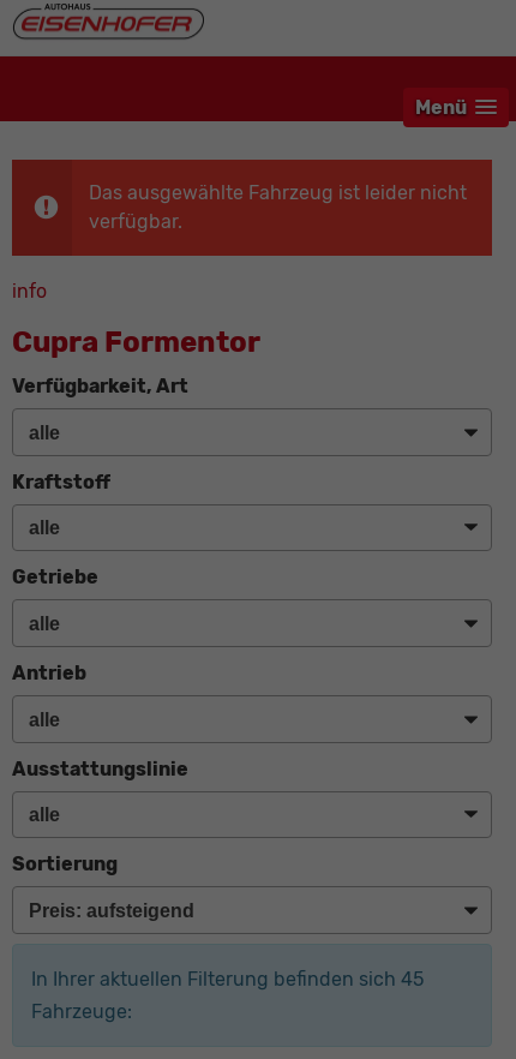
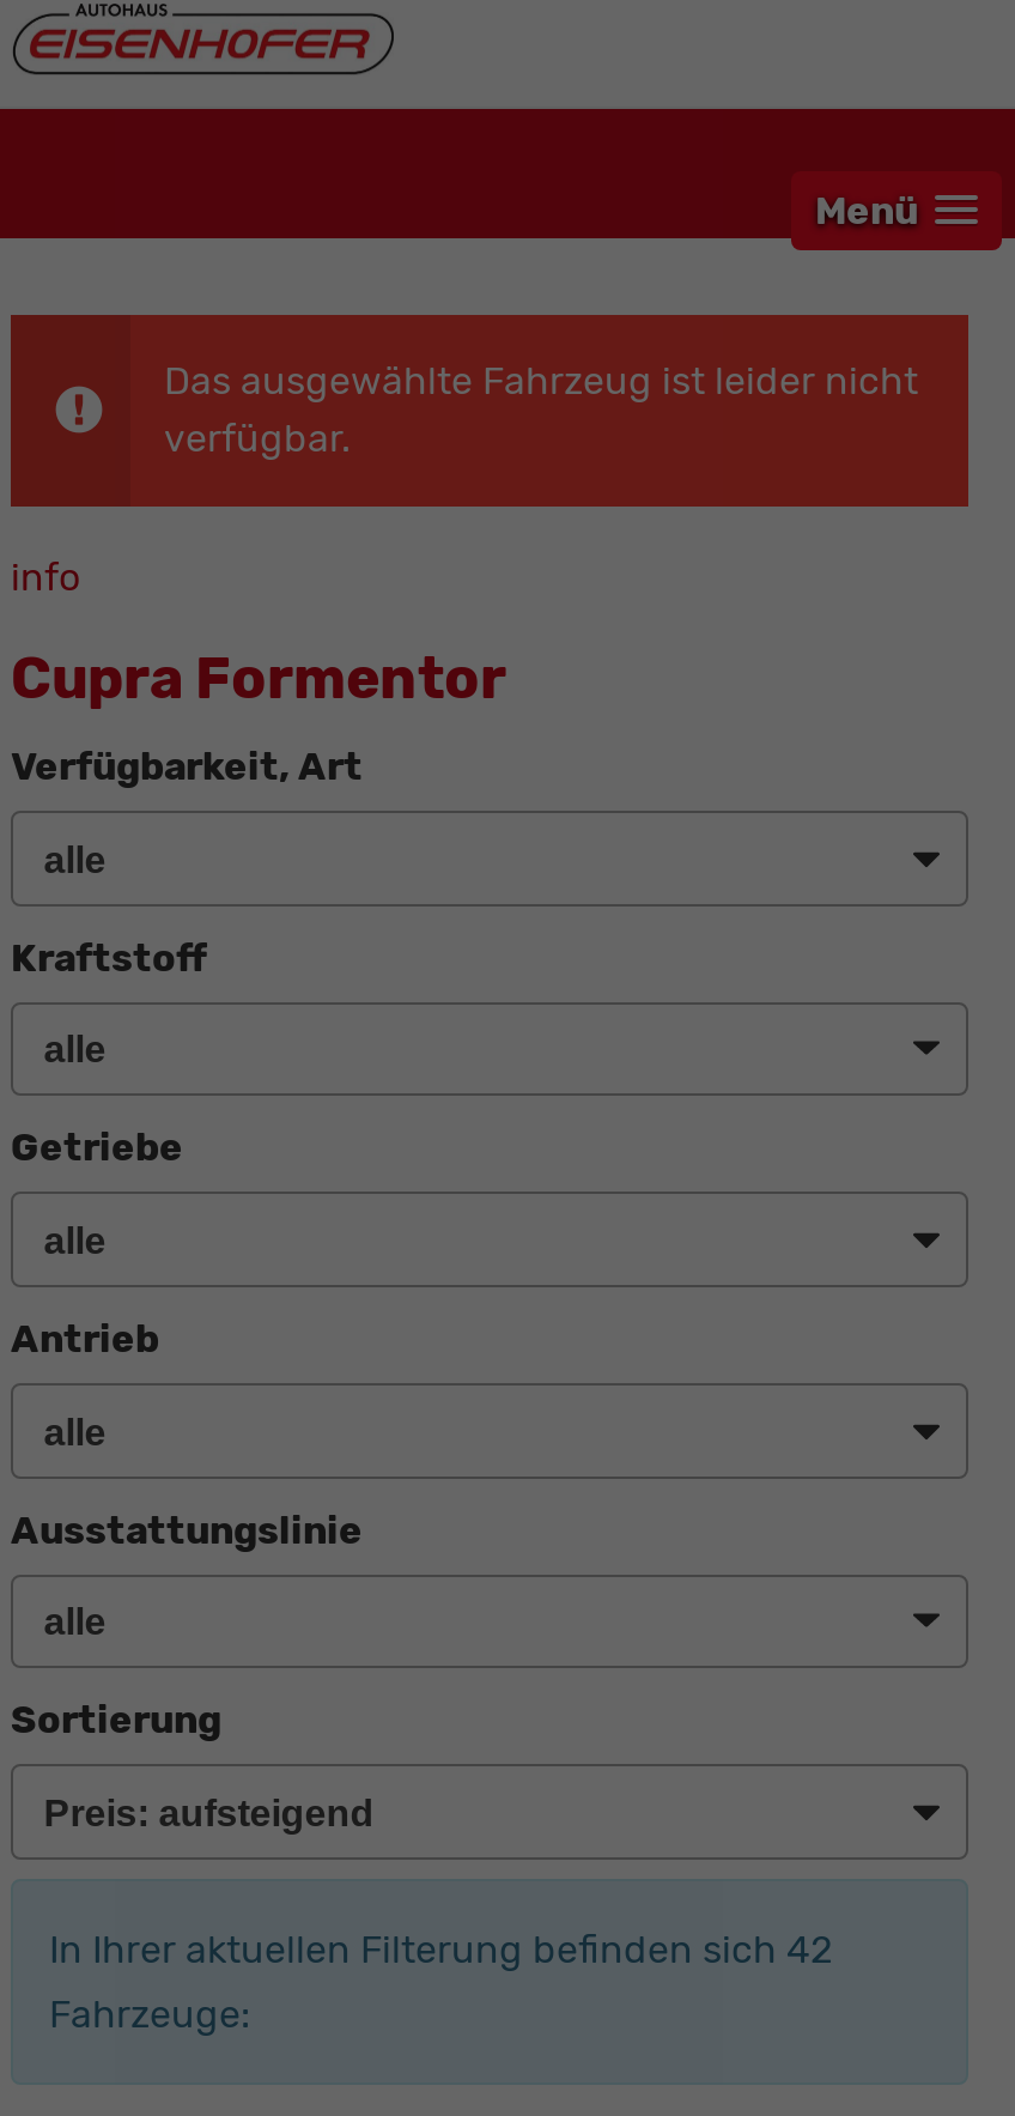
- In Ihrer aktuellen Filterung befinden sich 45
+ In Ihrer aktuellen Filterung befinden sich 42
